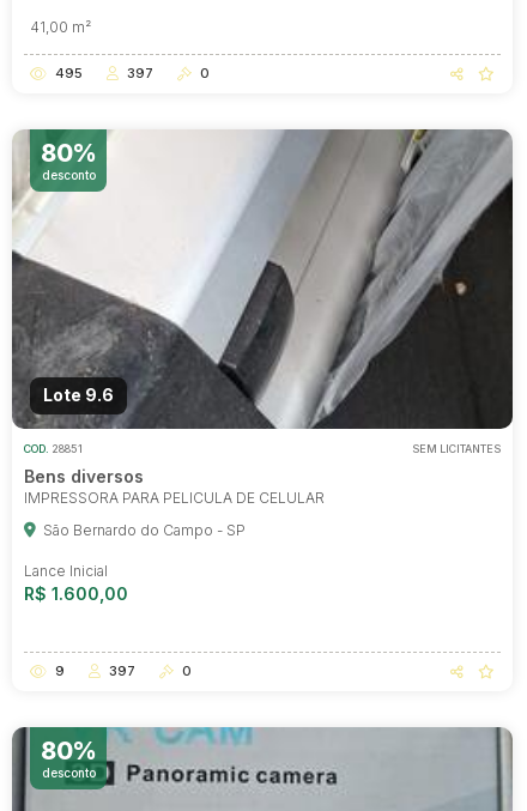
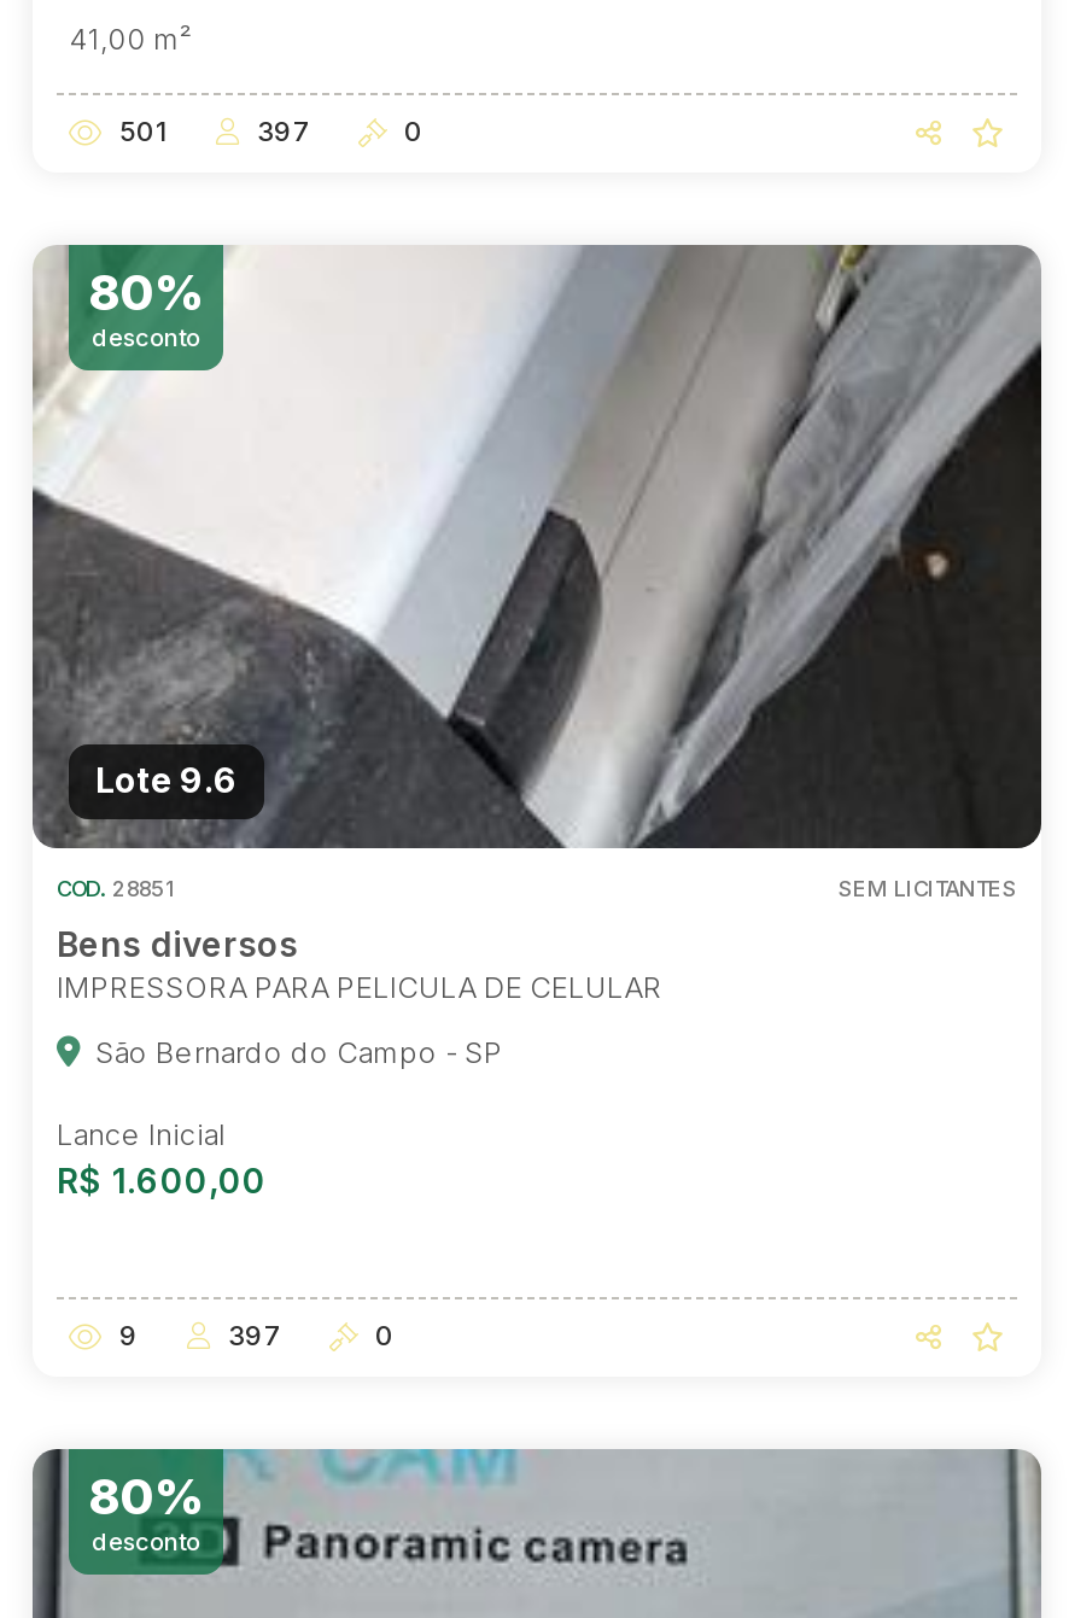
- 495
+ 501
